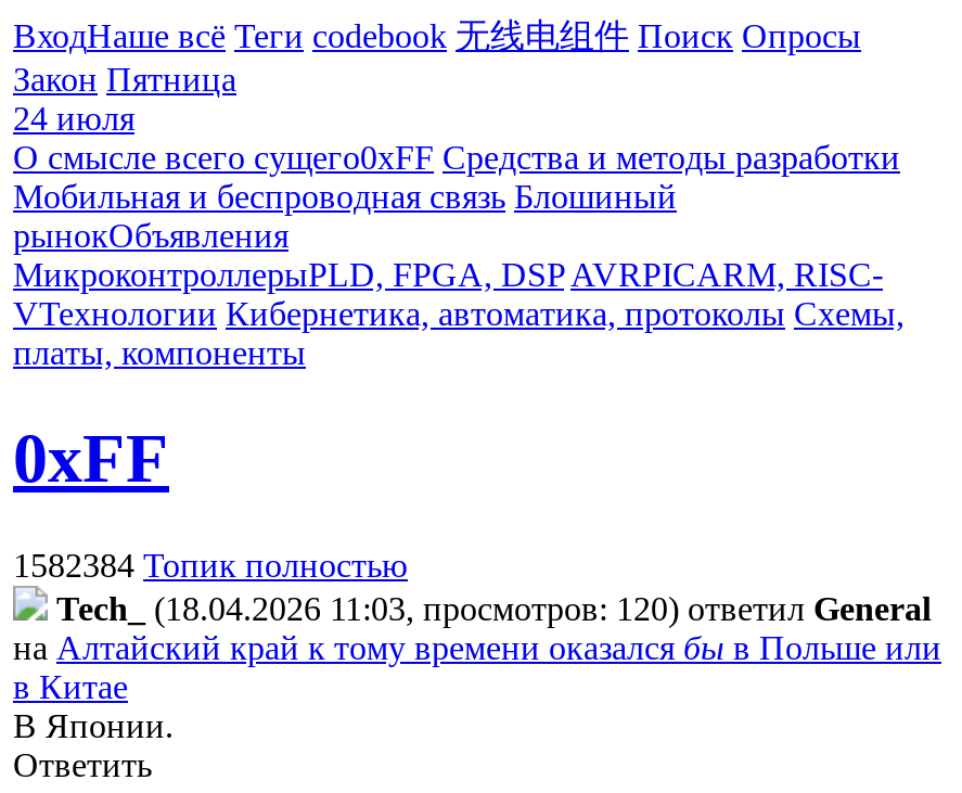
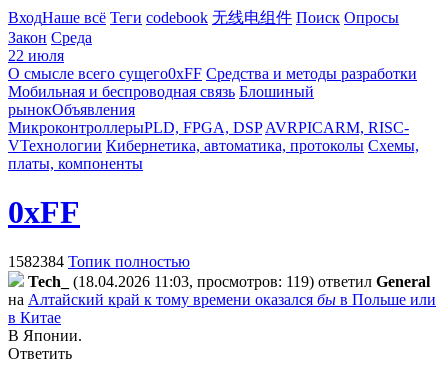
- Закон Пятница
+ Закон Среда

- 24 июля
+ 22 июля

- Tech_ (18.04.2026 11:03, просмотров: 120) ответил General
+ Tech_ (18.04.2026 11:03, просмотров: 119) ответил General
